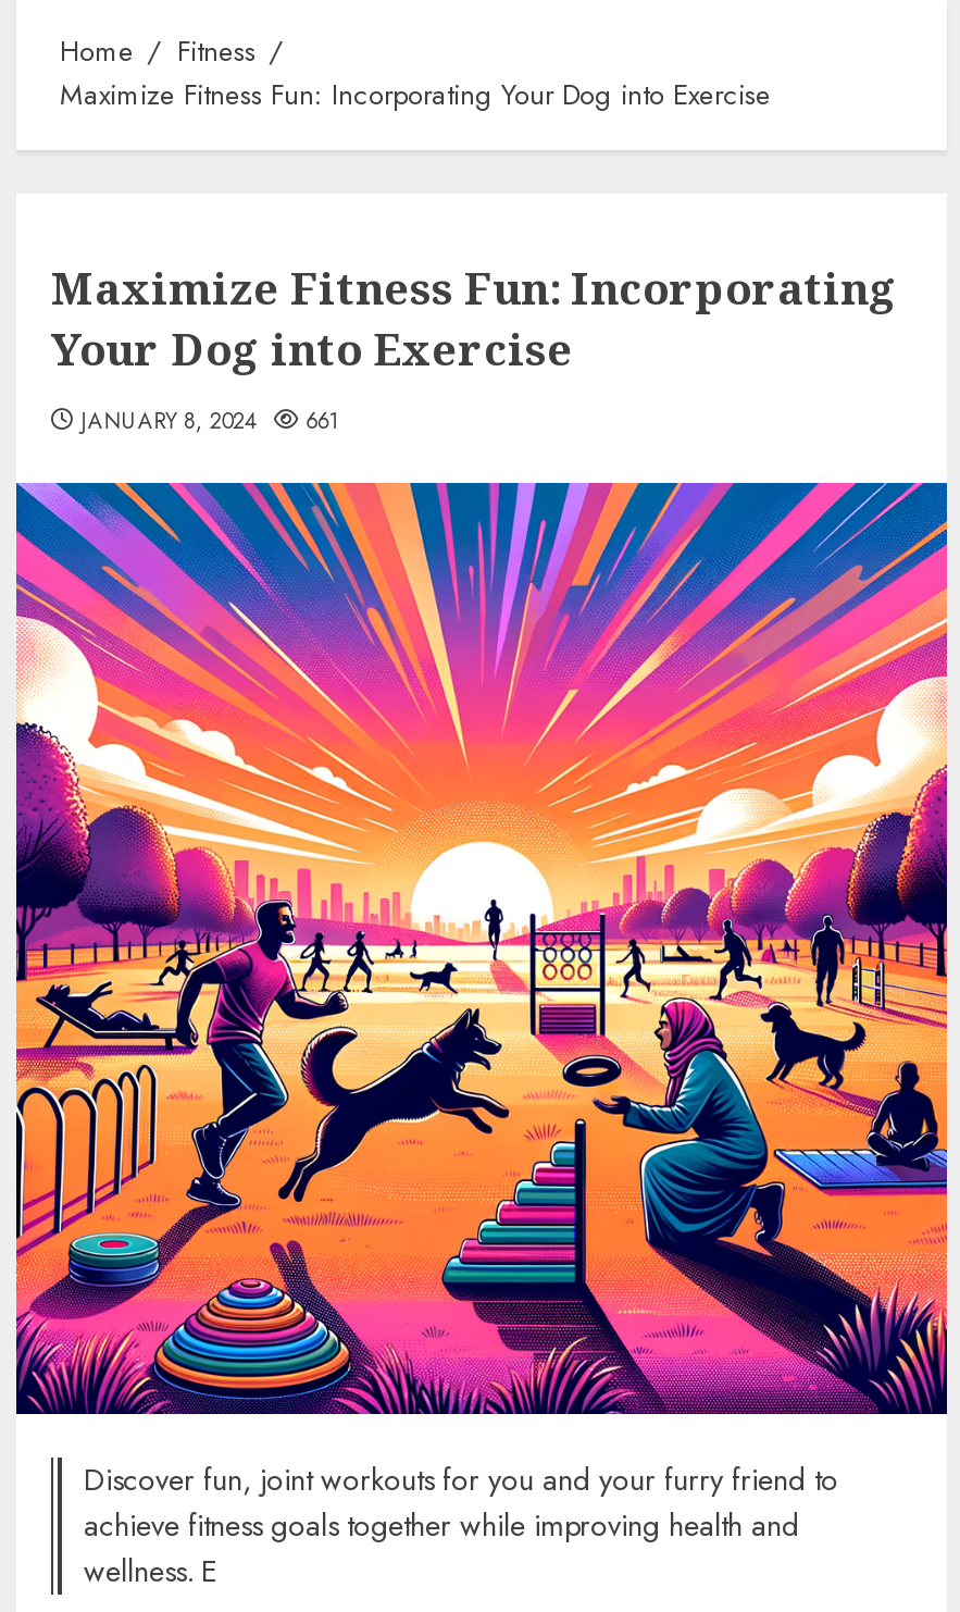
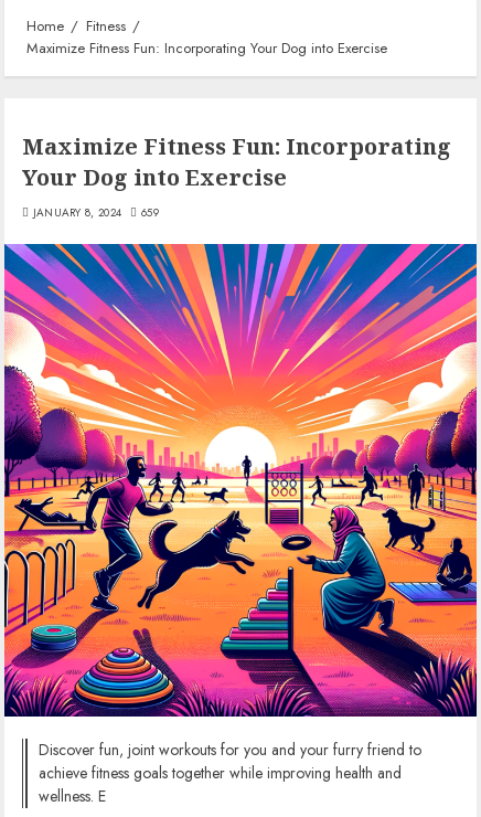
- JANUARY 8, 2024 661
+ JANUARY 8, 2024 659
